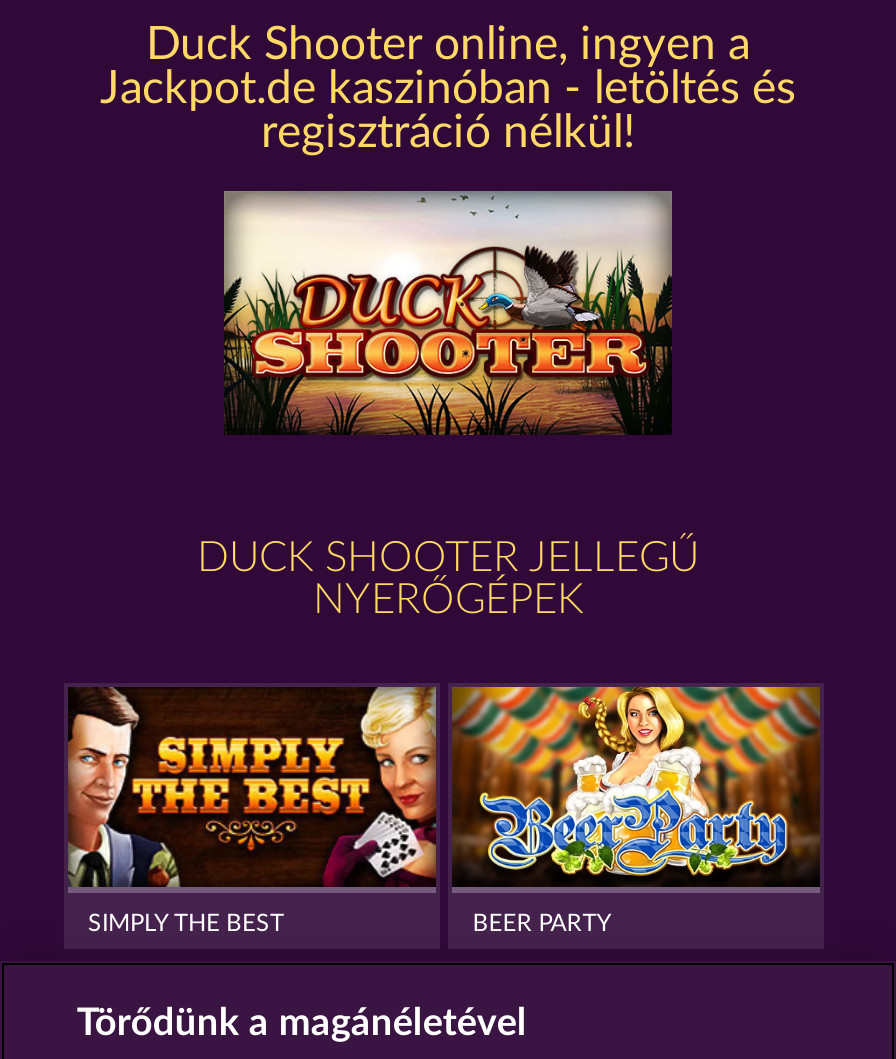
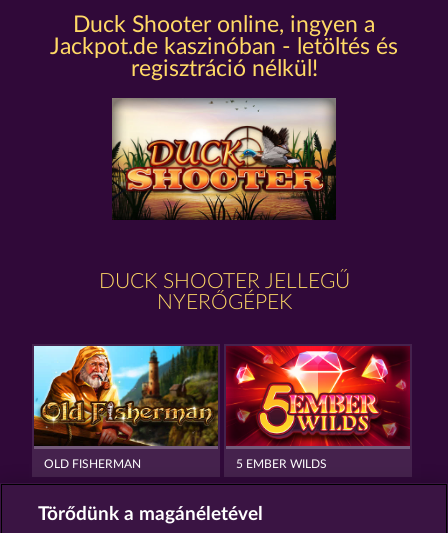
- [image]
- SIMPLY THE BEST
- BEER PARTY
+ [image]
+ OLD FISHERMAN
+ 5 EMBER WILDS

- [image]
+ [image]
